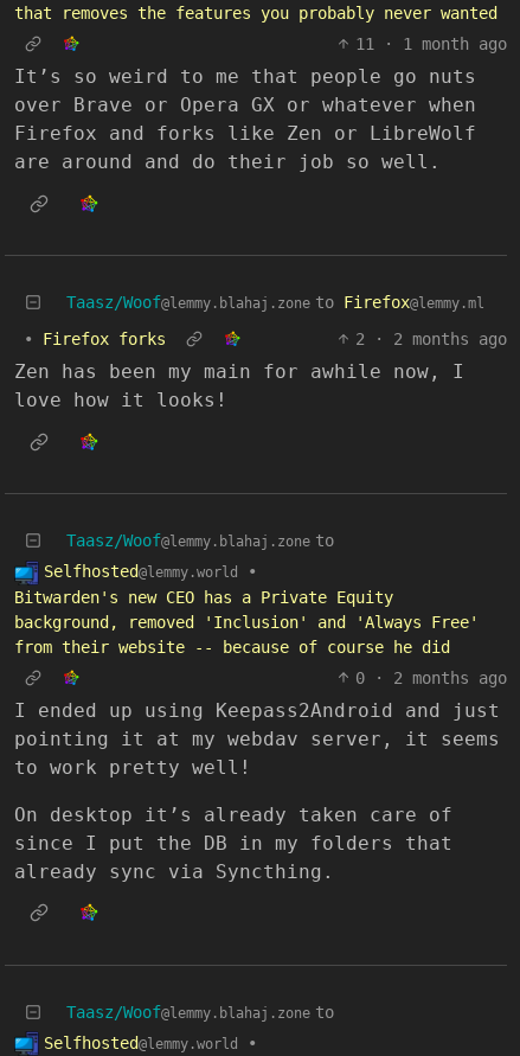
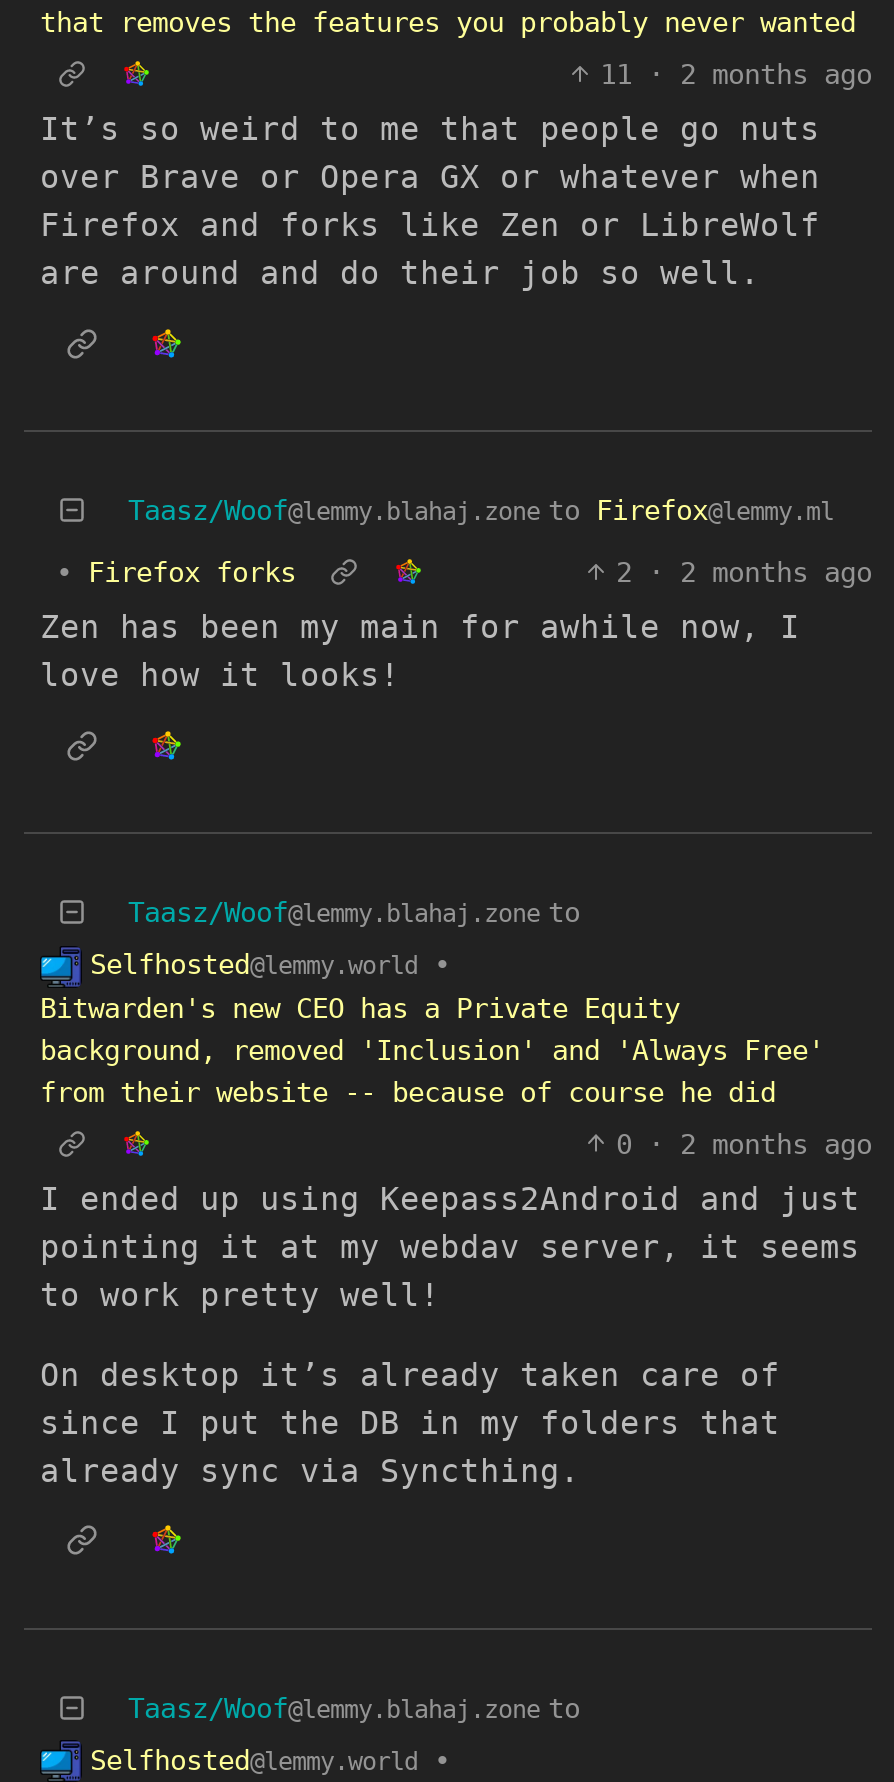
- 11 · 1 month ago
+ 11 · 2 months ago
